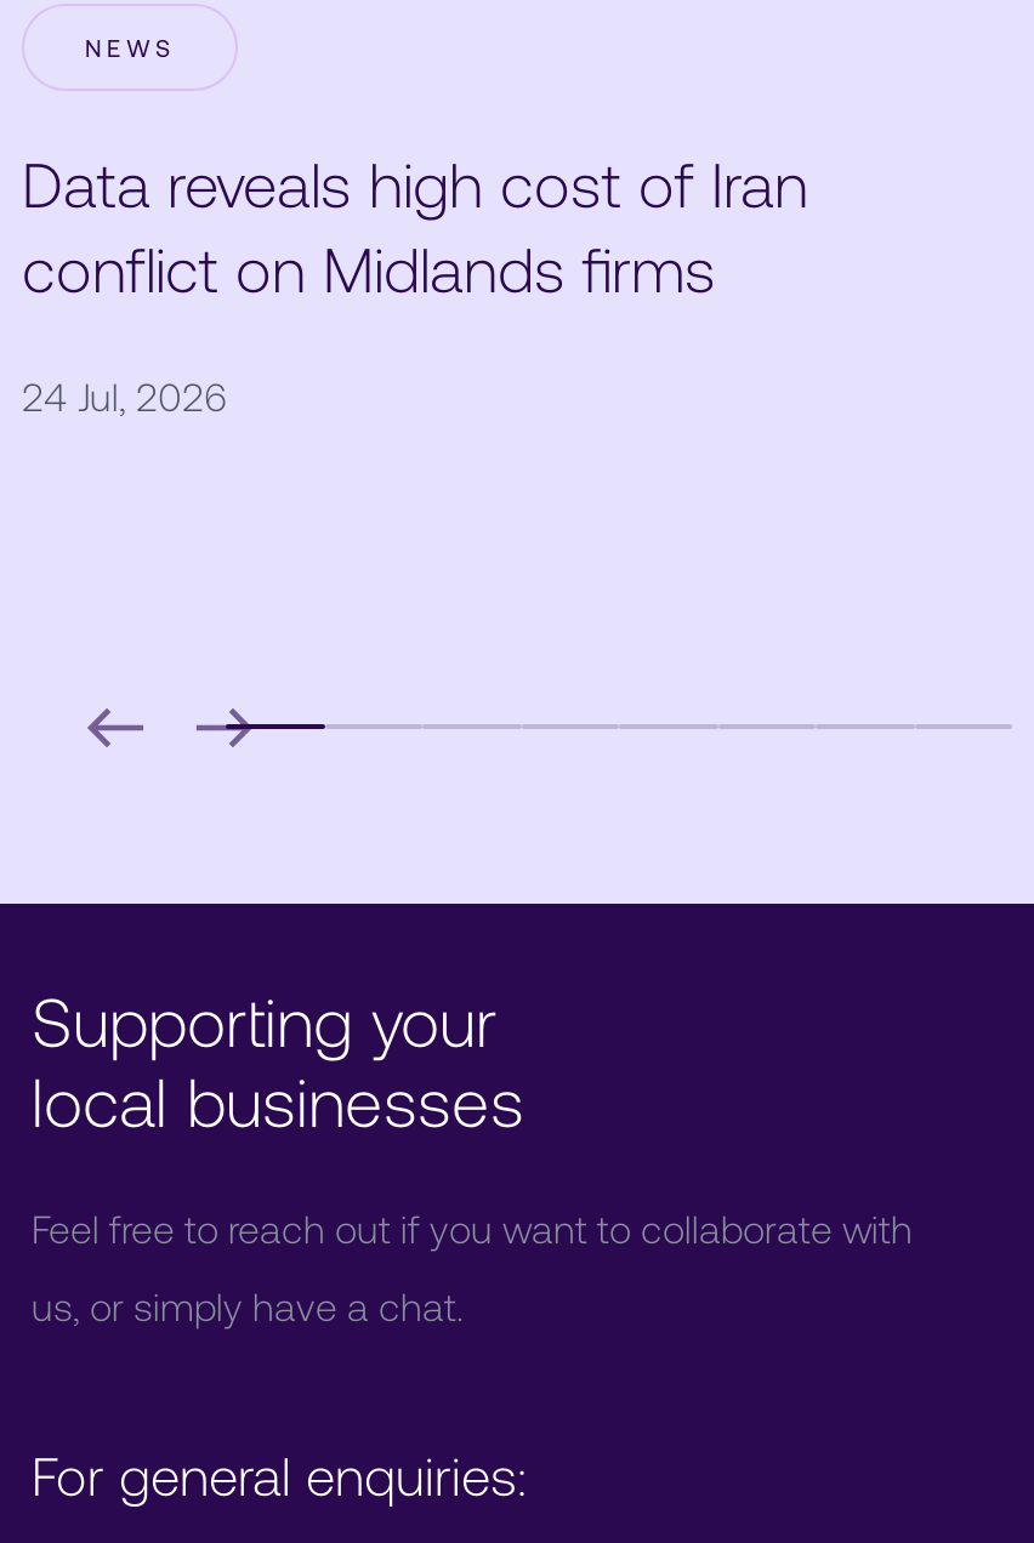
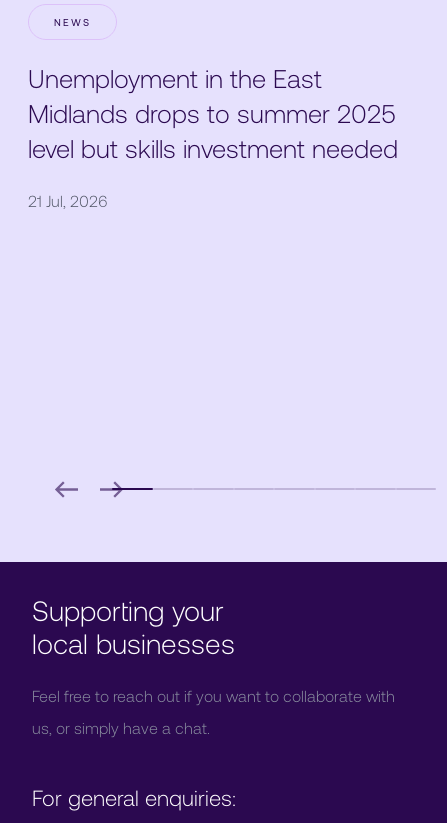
- Data reveals high cost of Iran
- conflict on Midlands firms
+ Unemployment in the East
+ Midlands drops to summer 2025
+ level but skills investment needed

- 24 Jul, 2026
+ 21 Jul, 2026
